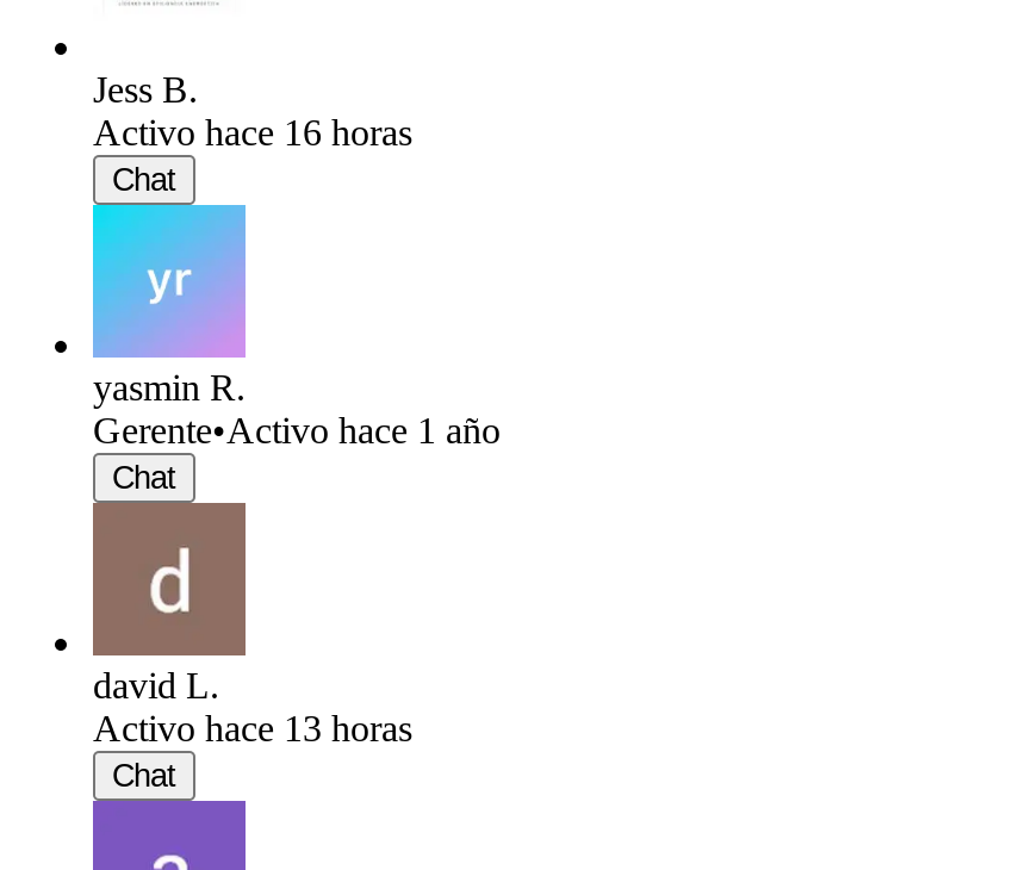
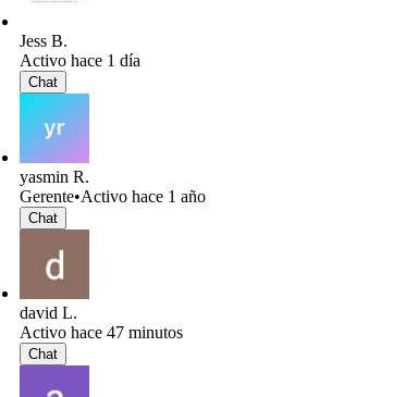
- Activo hace 16 horas
+ Activo hace 1 día

- Activo hace 13 horas
+ Activo hace 47 minutos
